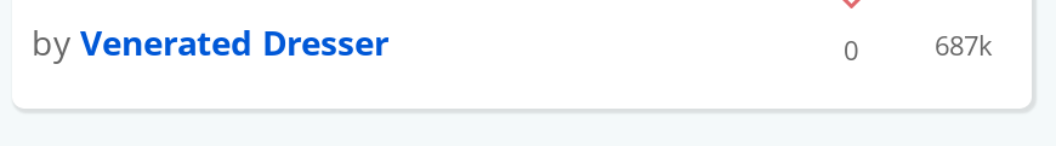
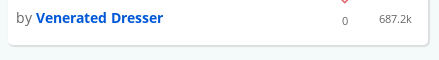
- 687k
+ 687.2k
